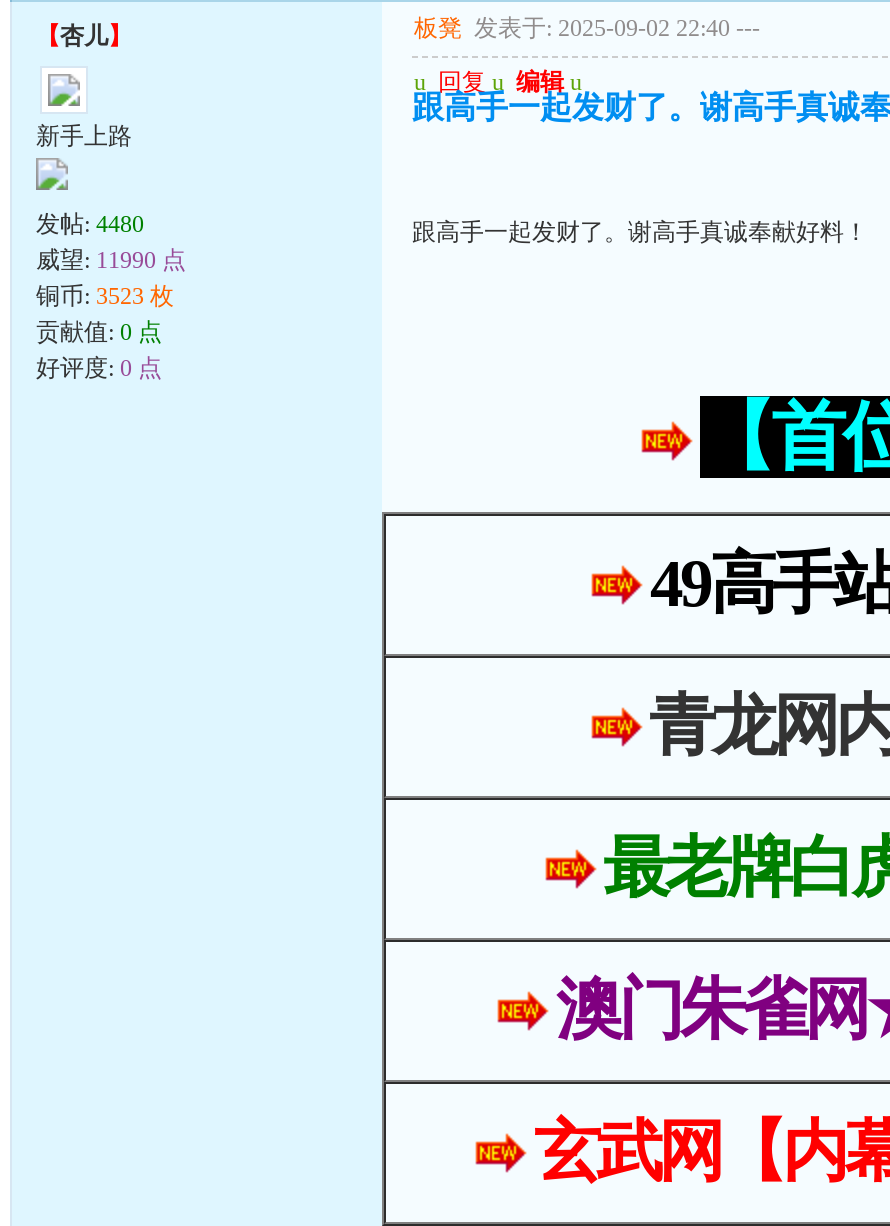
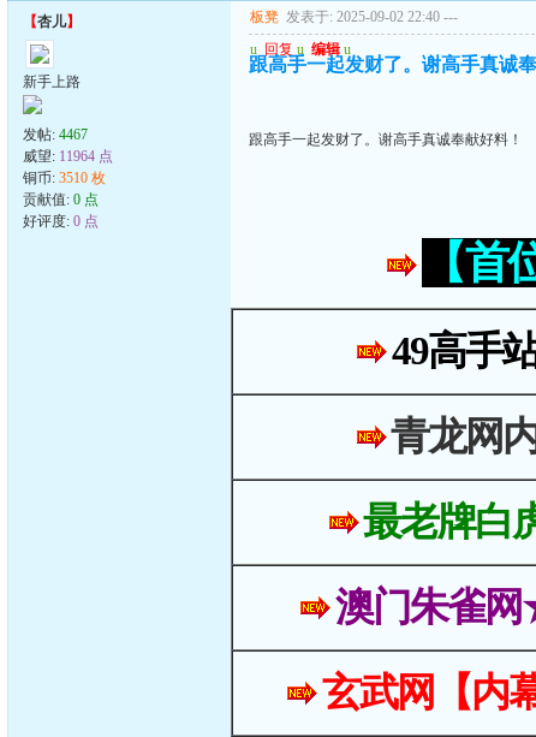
- 发帖: 4480
+ 发帖: 4467

- 威望: 11990 点
+ 威望: 11964 点

- 铜币: 3523 枚
+ 铜币: 3510 枚
